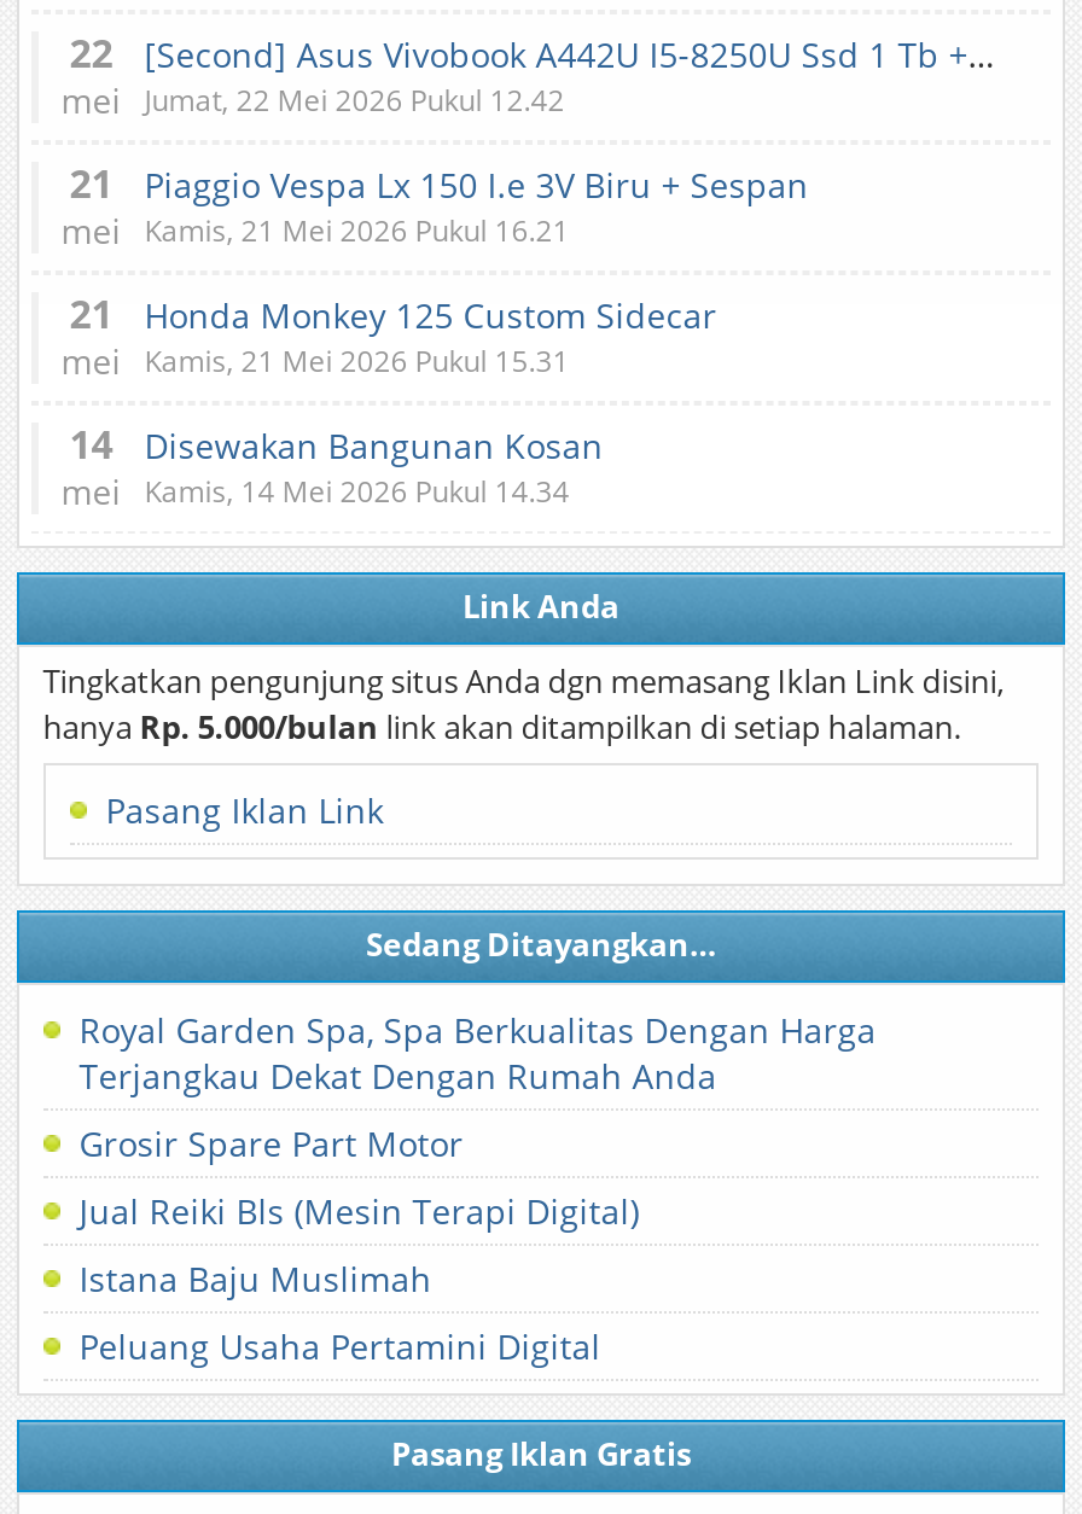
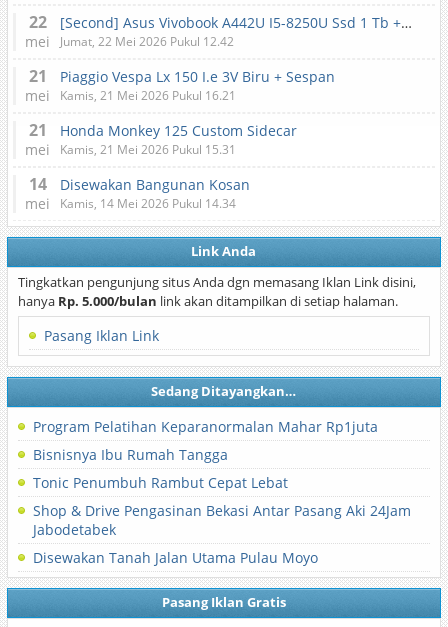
- Royal Garden Spa, Spa Berkualitas Dengan Harga
- Terjangkau Dekat Dengan Rumah Anda
+ Program Pelatihan Keparanormalan Mahar Rp1juta

- Grosir Spare Part Motor
+ Bisnisnya Ibu Rumah Tangga

- Jual Reiki Bls (Mesin Terapi Digital)
+ Tonic Penumbuh Rambut Cepat Lebat

- Istana Baju Muslimah
+ Shop & Drive Pengasinan Bekasi Antar Pasang Aki 24Jam
+ Jabodetabek

- Peluang Usaha Pertamini Digital
+ Disewakan Tanah Jalan Utama Pulau Moyo
